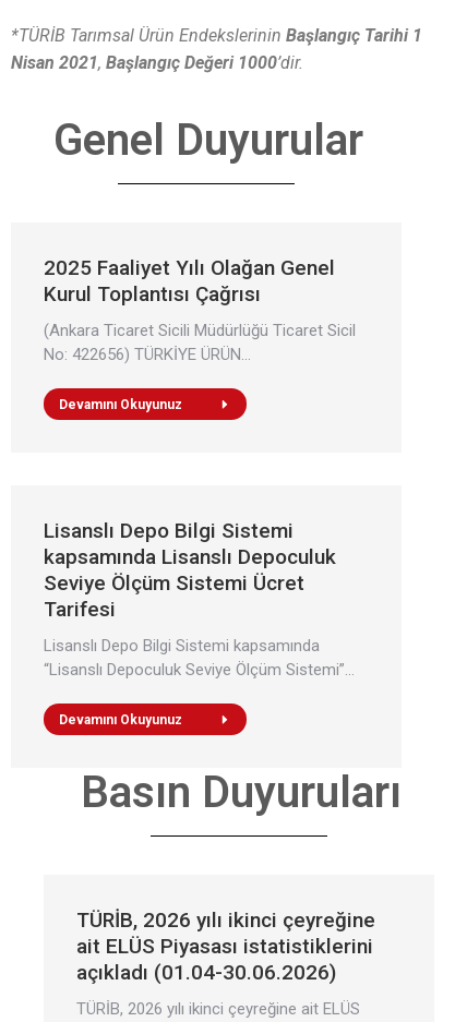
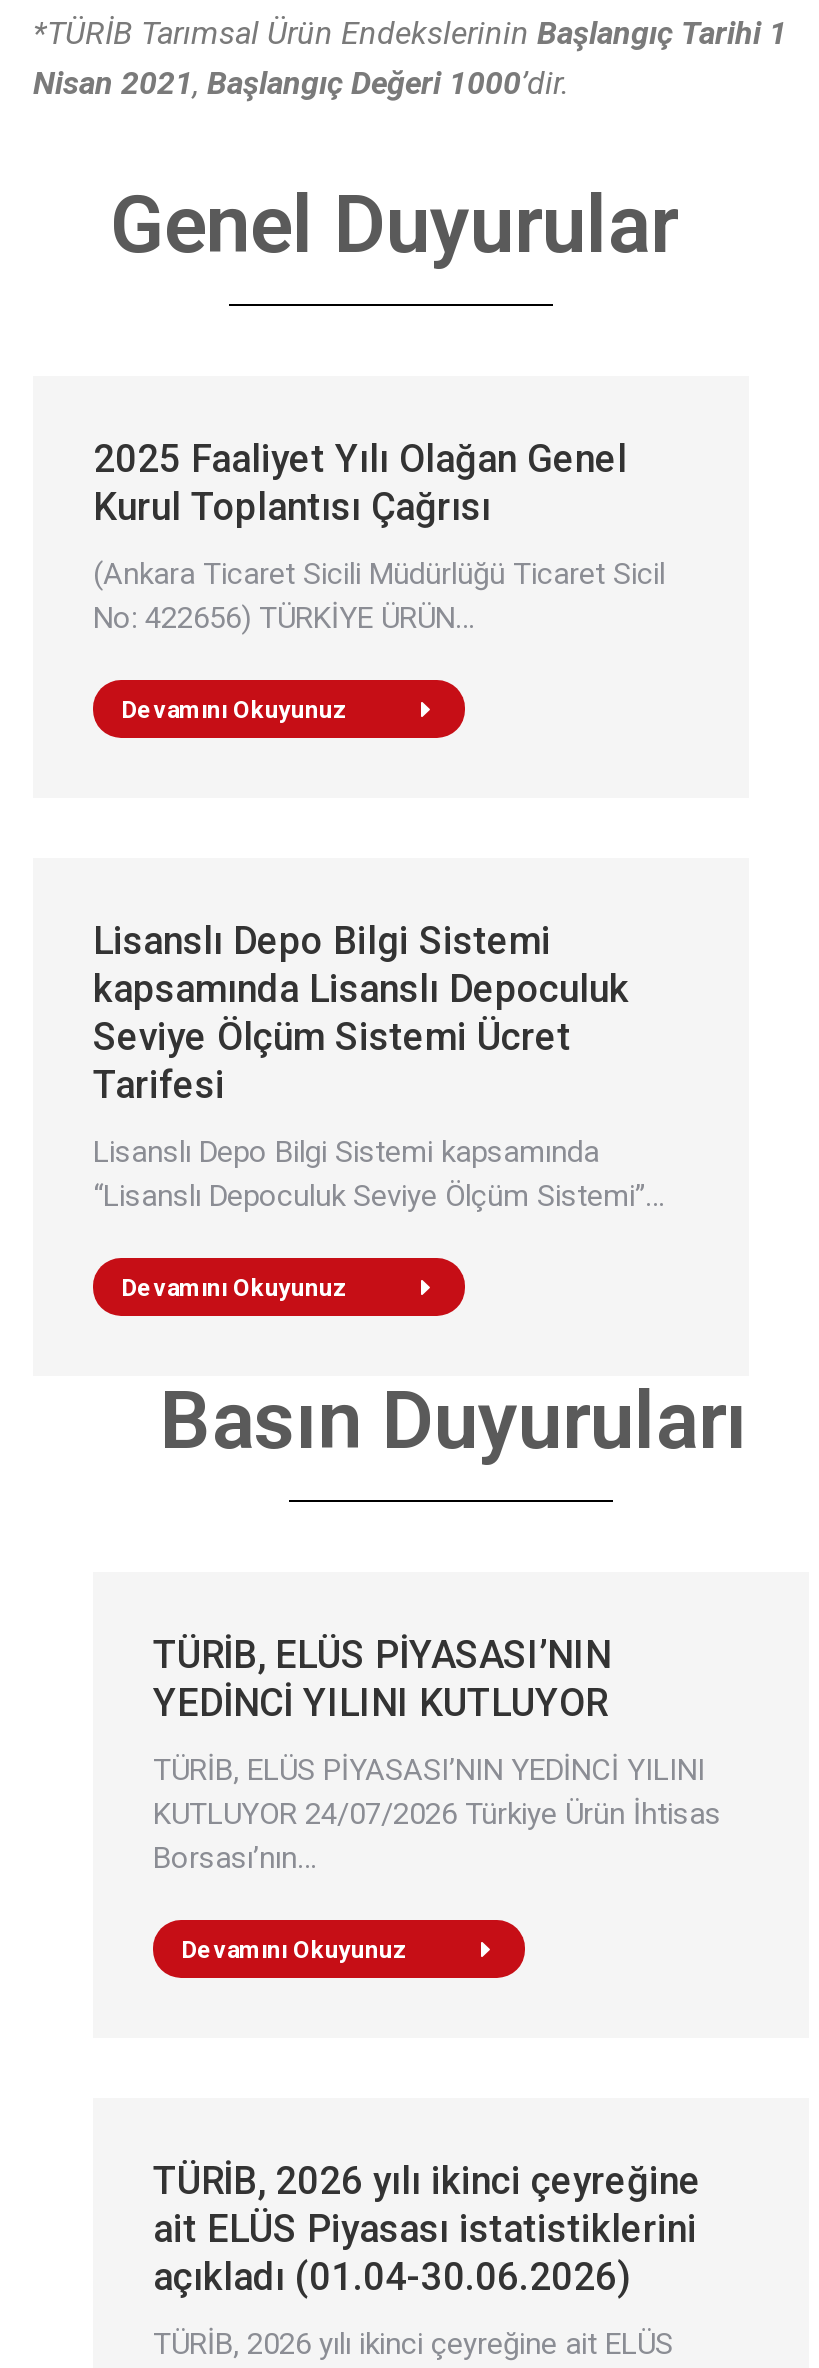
+ TÜRİB, ELÜS PİYASASI’NIN
+ YEDİNCİ YILINI KUTLUYOR
+ TÜRİB, ELÜS PİYASASI’NIN YEDİNCİ YILINI
+ KUTLUYOR 24/07/2026 Türkiye Ürün İhtisas
+ Borsası’nın…
+ Devamını Okuyunuz
